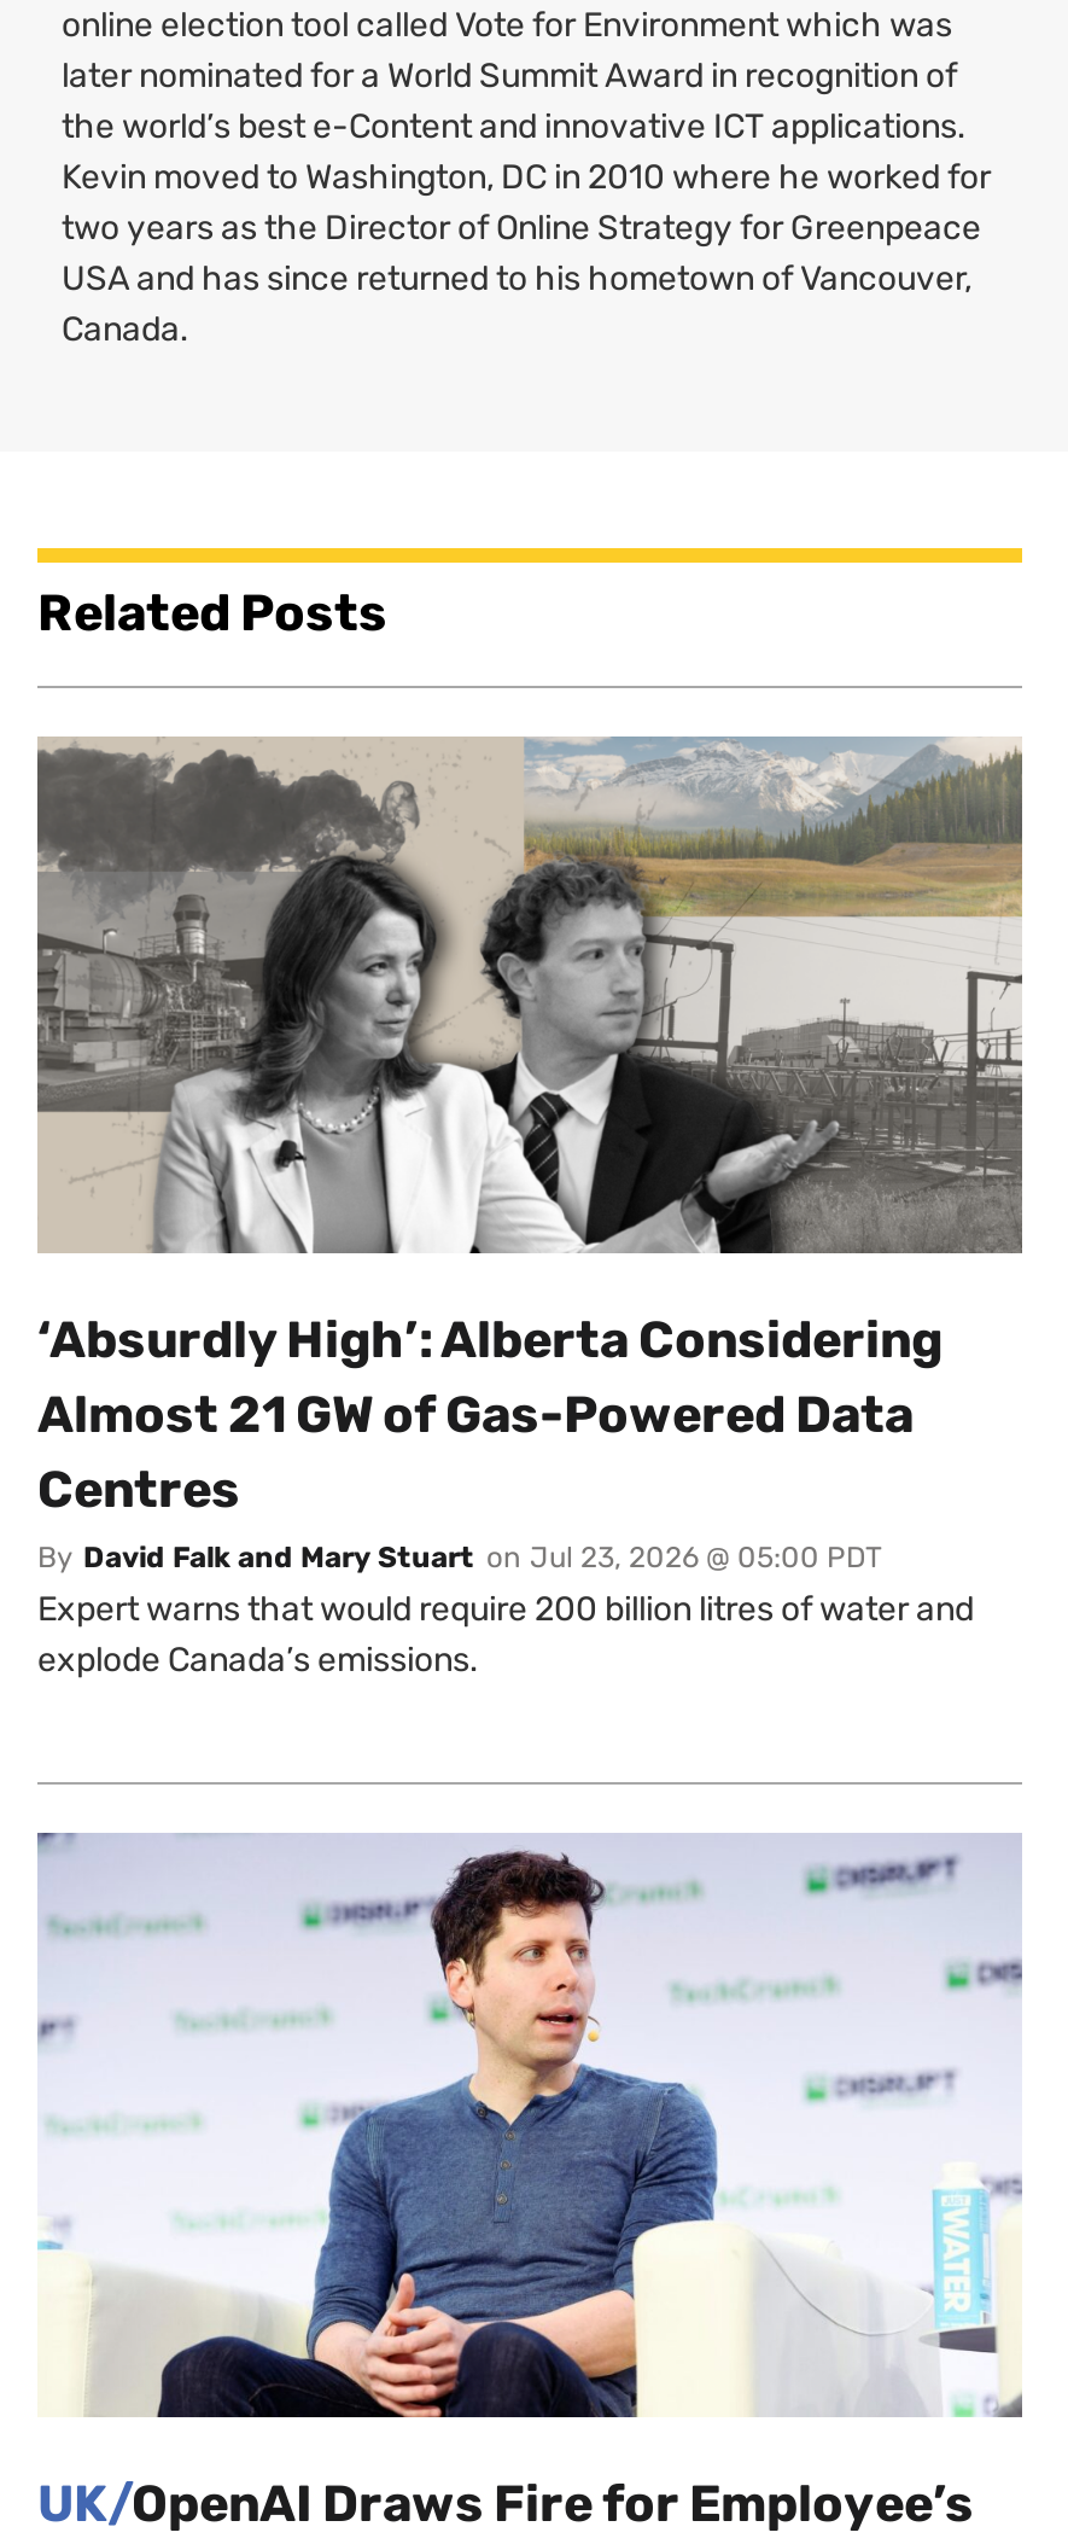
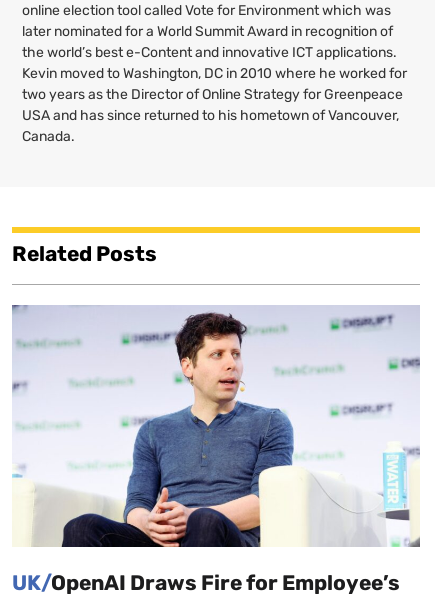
- [image]
- ‘Absurdly High’: Alberta Considering
- Almost 21 GW of Gas-Powered Data
- Centres
- By David Falk and Mary Stuart on Jul 23, 2026 @ 05:00 PDT
- Expert warns that would require 200 billion litres of water and
- explode Canada’s emissions.
